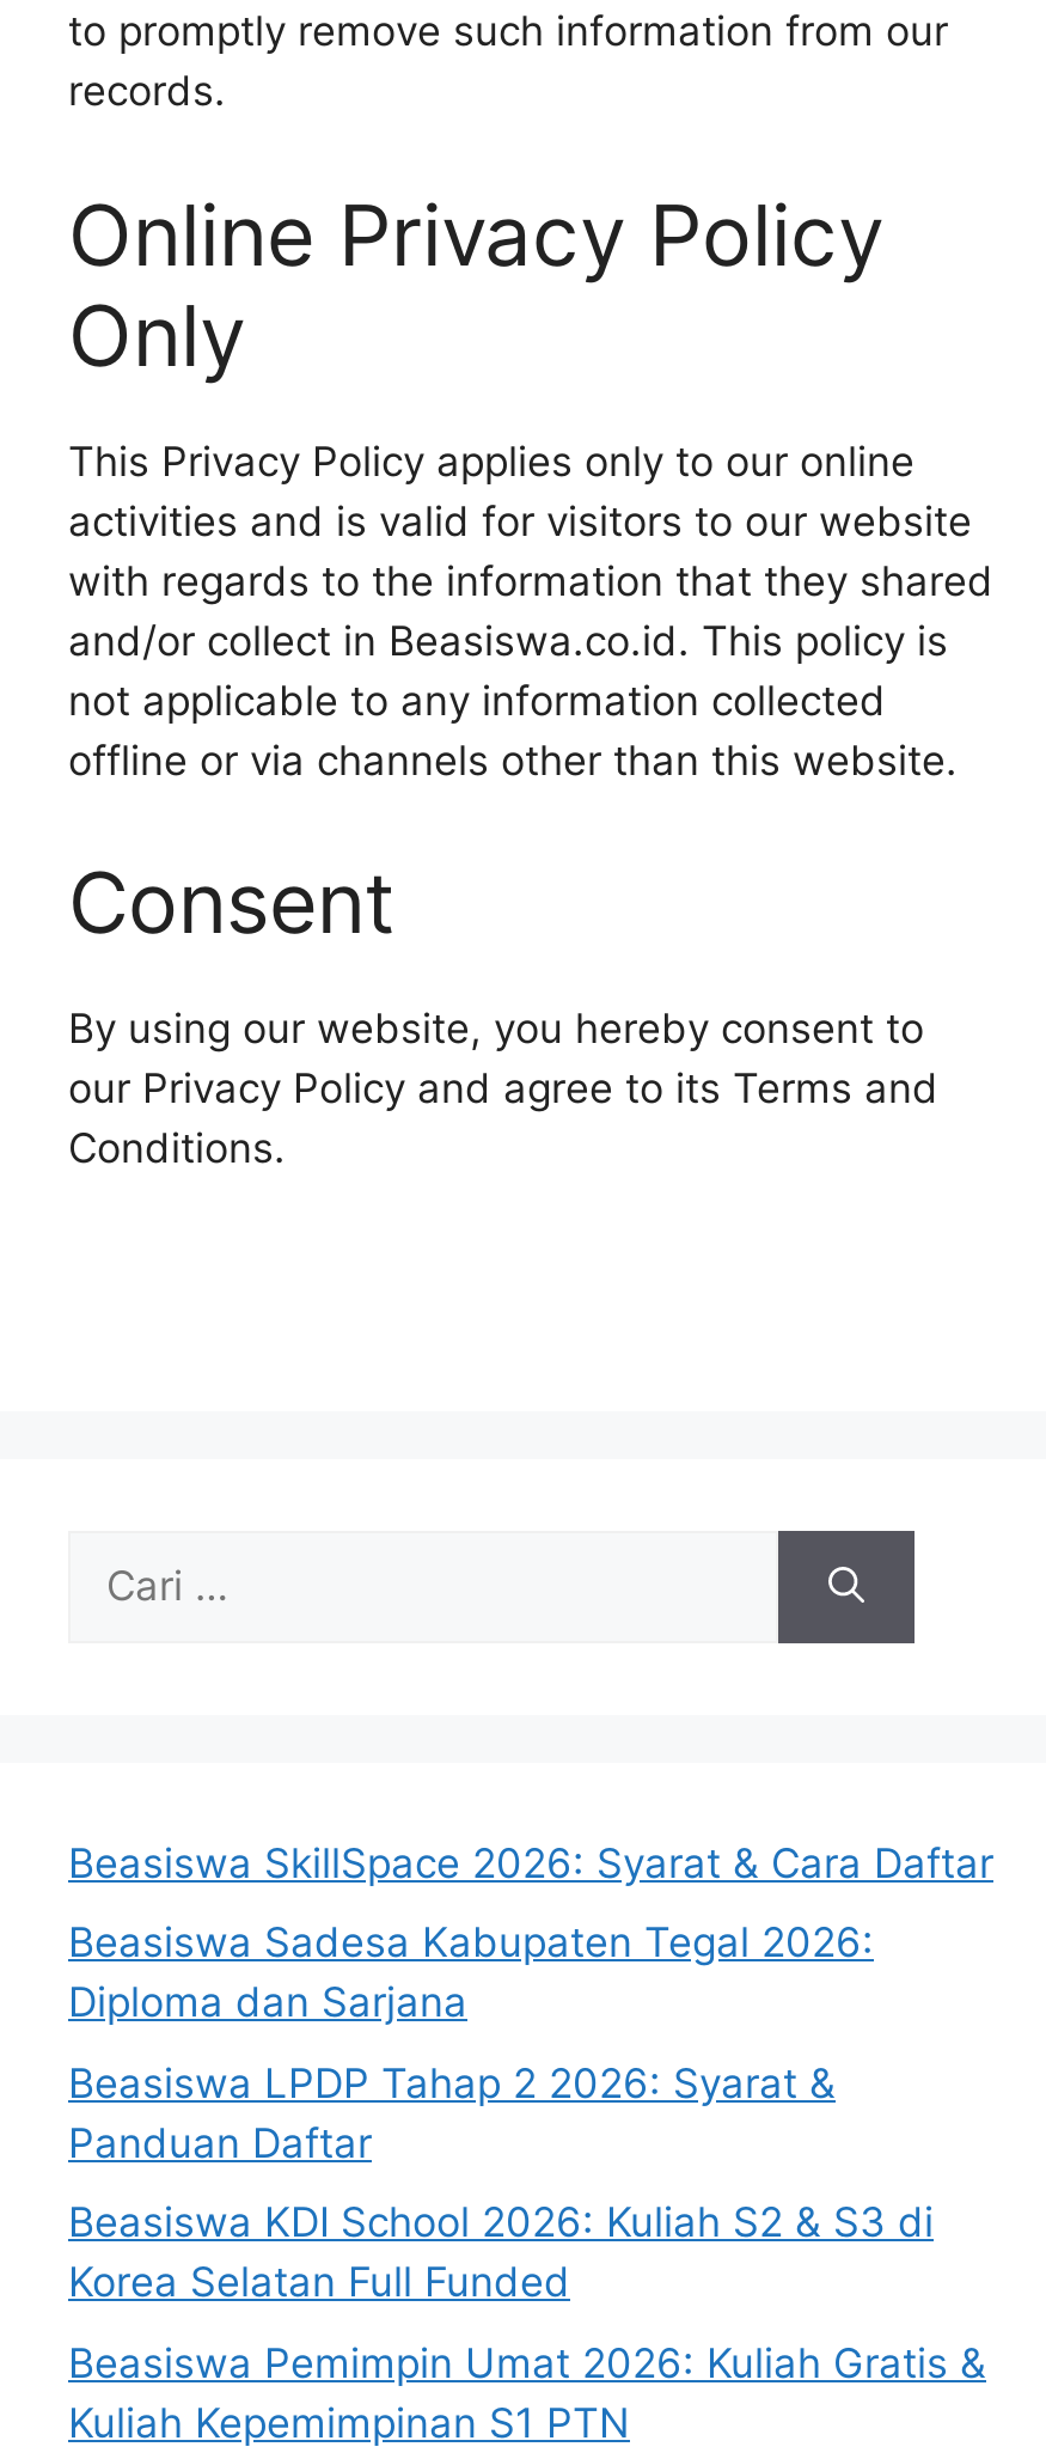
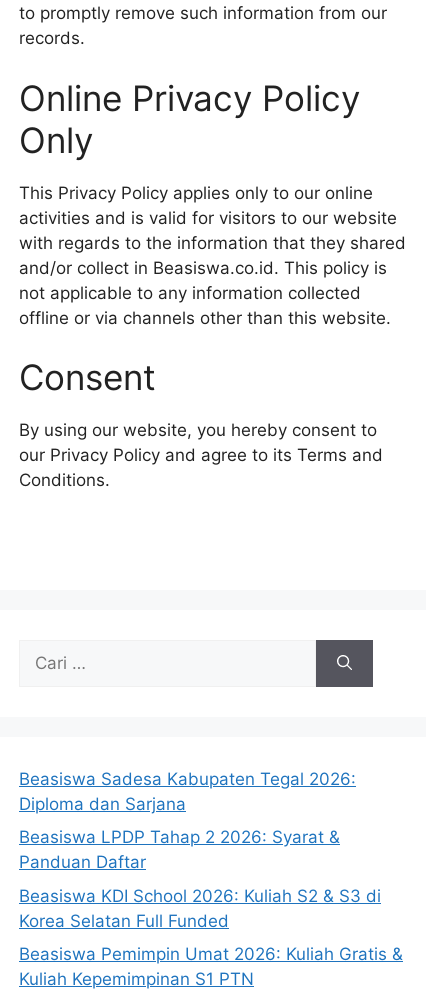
- Beasiswa SkillSpace 2026: Syarat & Cara Daftar
